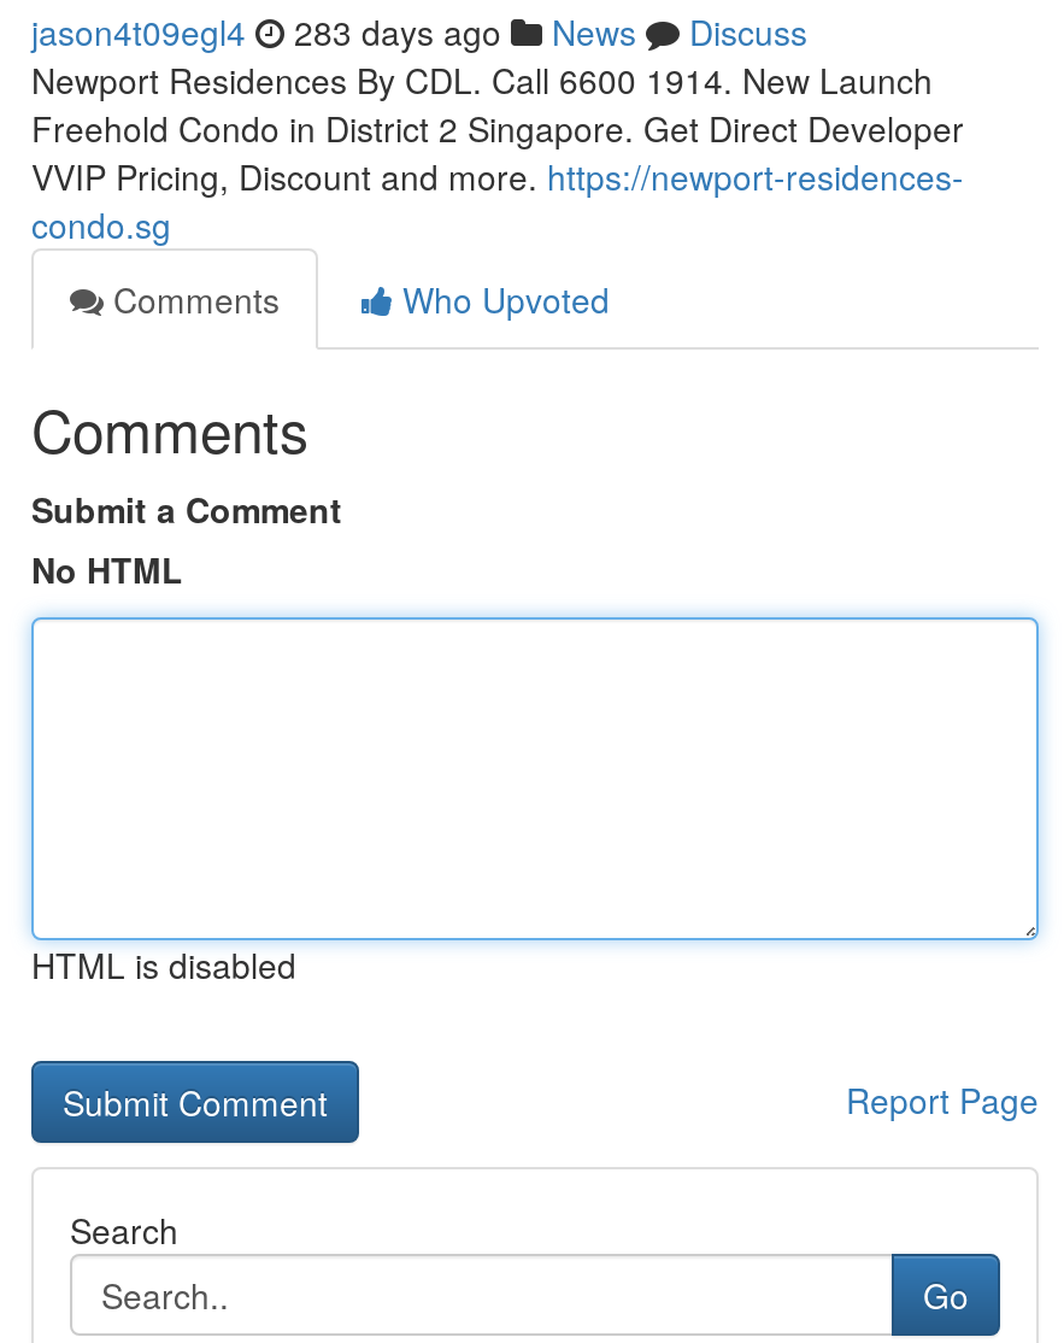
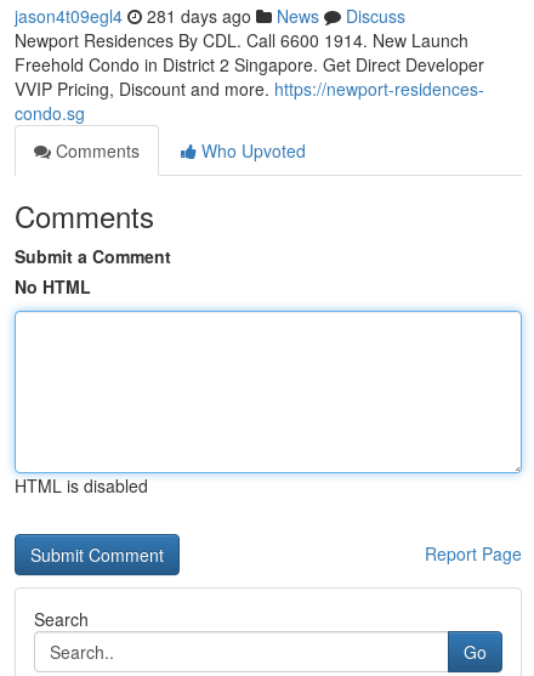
- jason4t09egl4 283 days ago News Discuss
+ jason4t09egl4 281 days ago News Discuss
